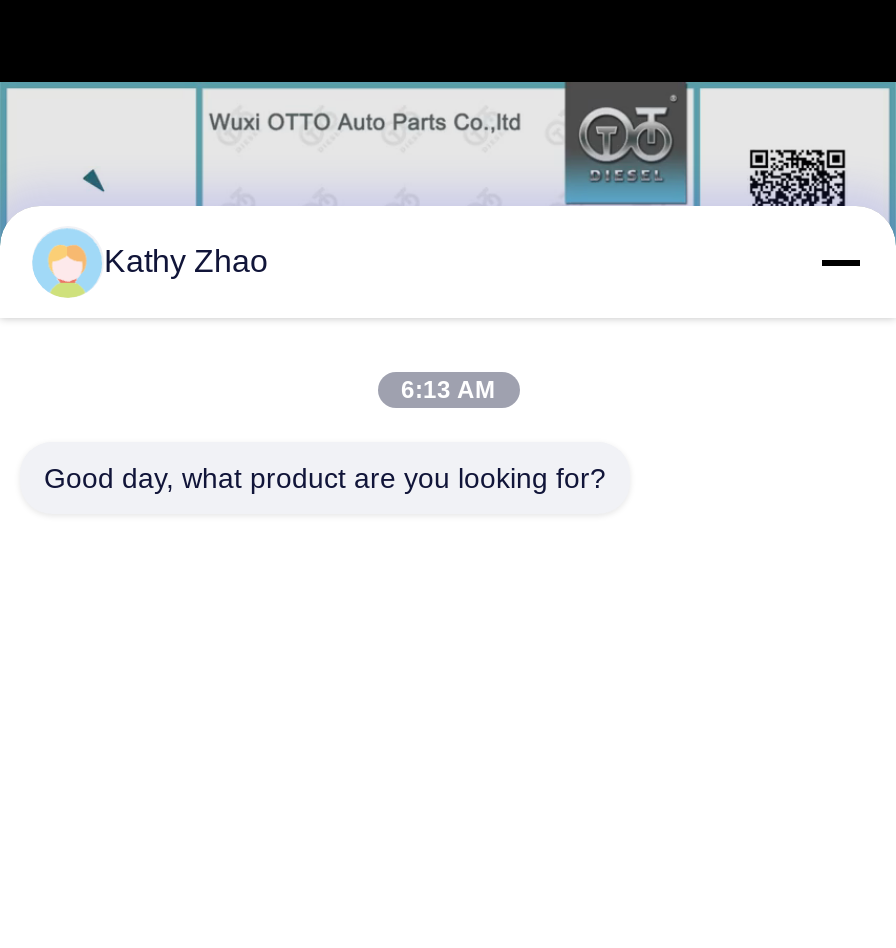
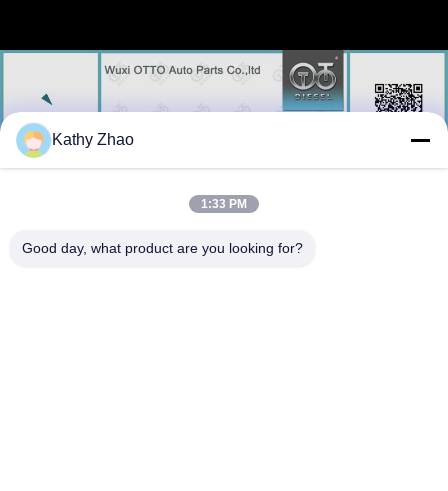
- 6:13 AM
+ 1:33 PM
